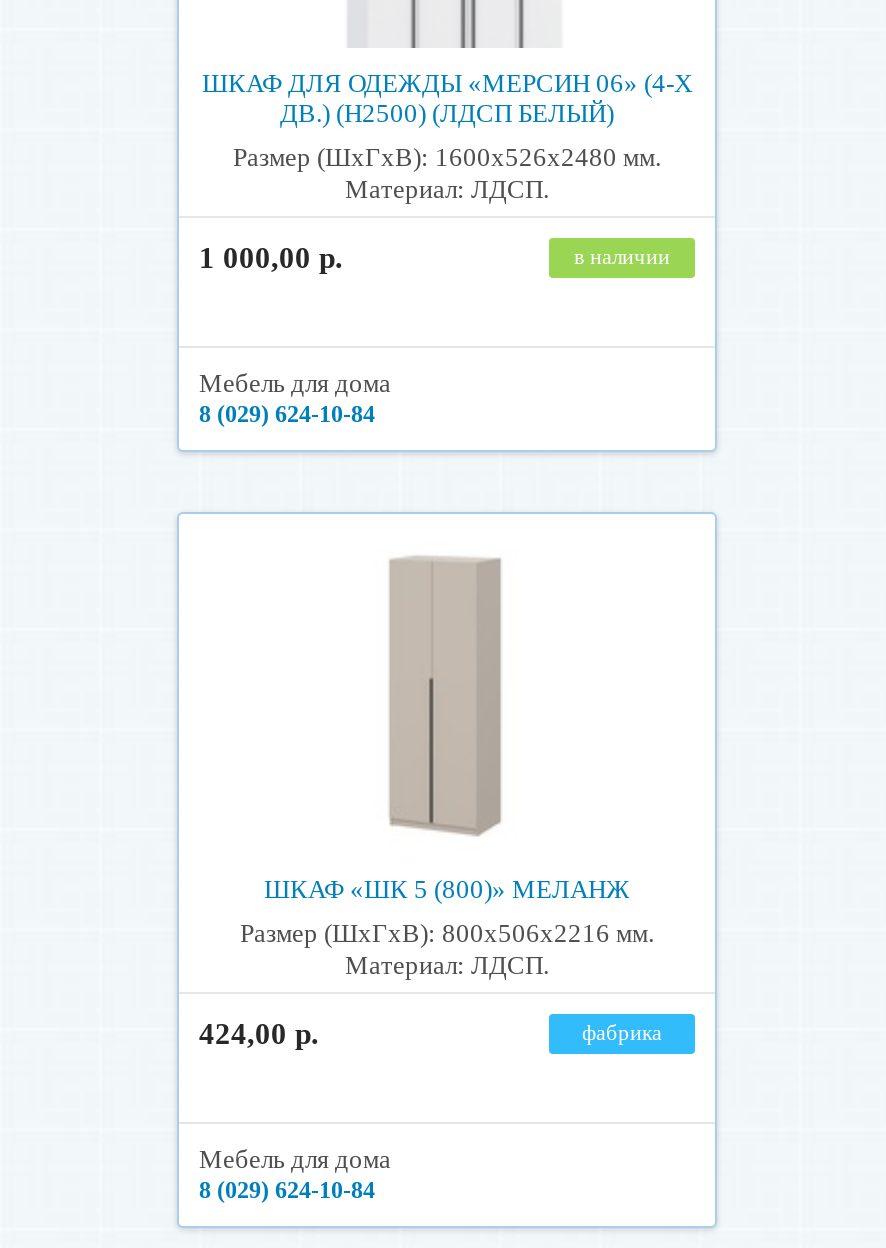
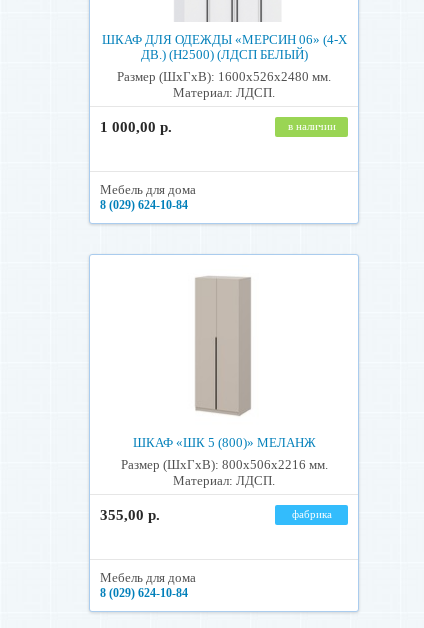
- 424,00 р.
+ 355,00 р.
